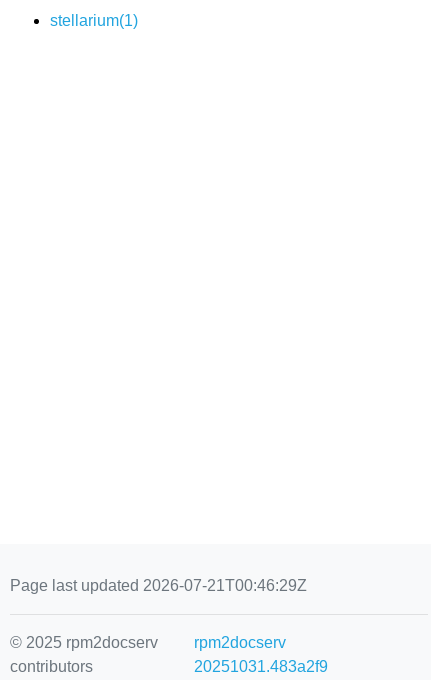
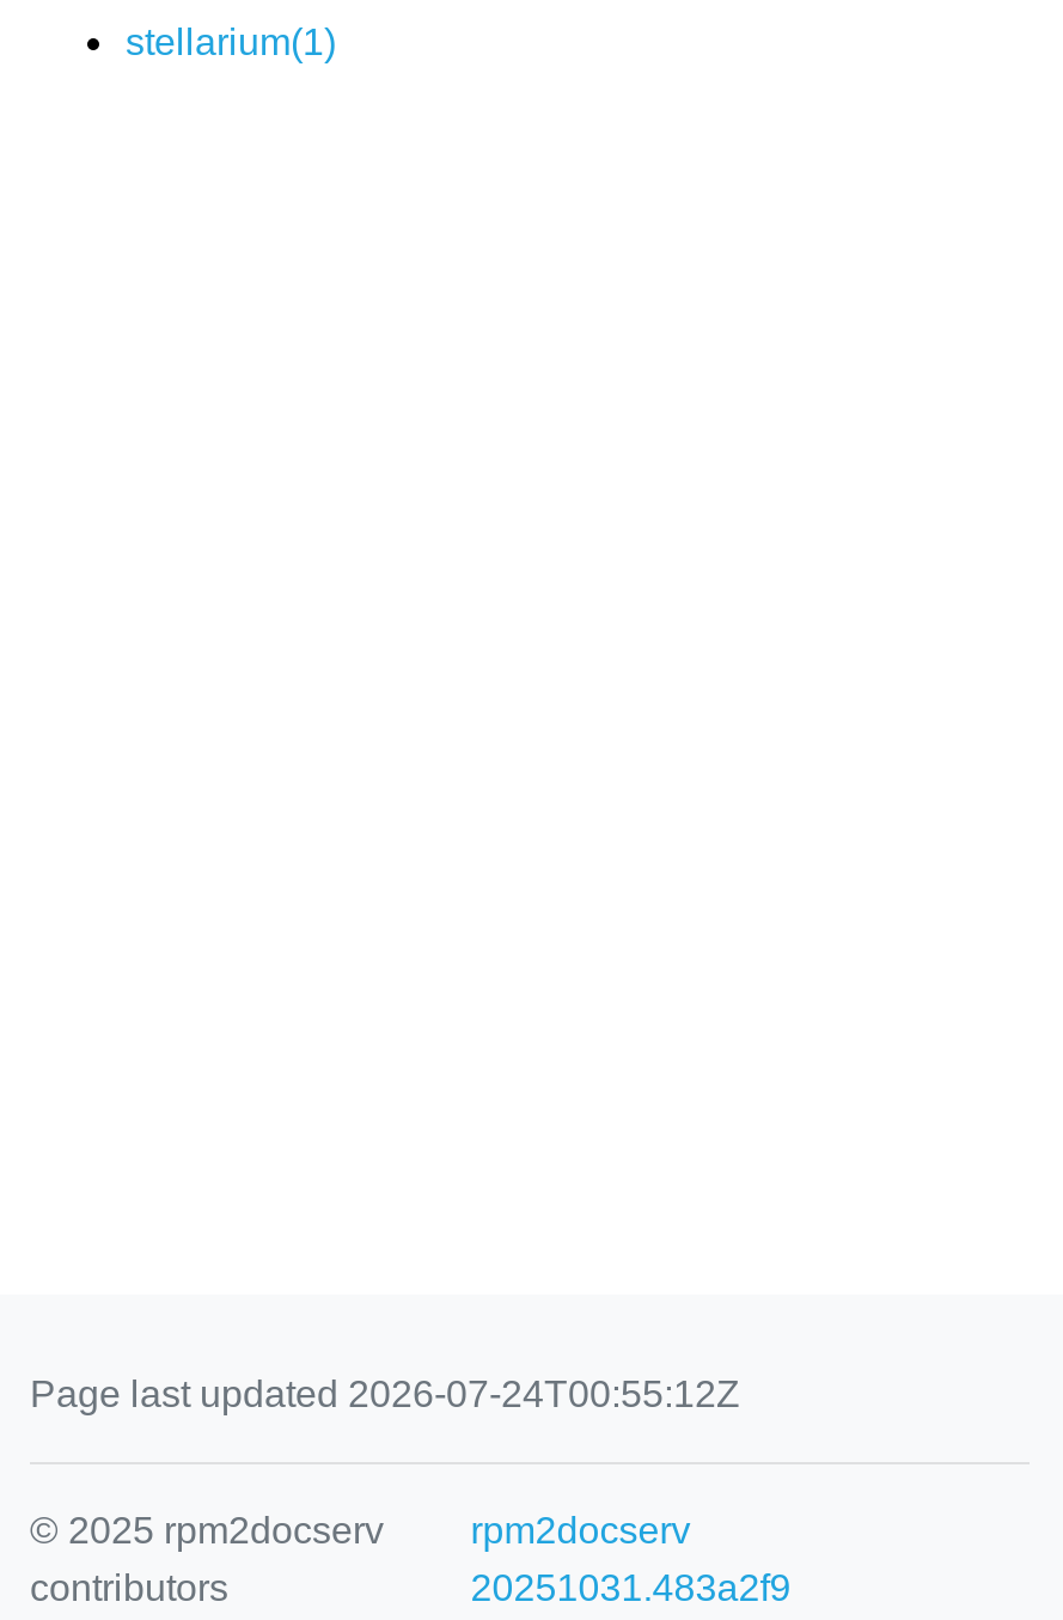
- Page last updated 2026-07-21T00:46:29Z
+ Page last updated 2026-07-24T00:55:12Z
